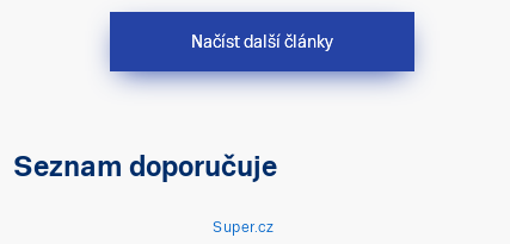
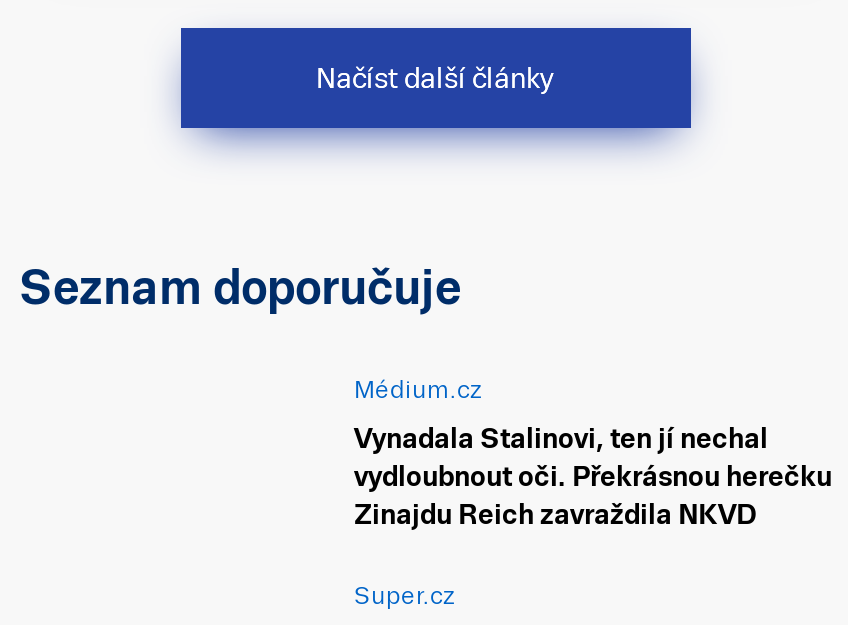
+ Médium.cz
+ Vynadala Stalinovi, ten jí nechal
+ vydloubnout oči. Překrásnou herečku
+ Zinajdu Reich zavraždila NKVD
